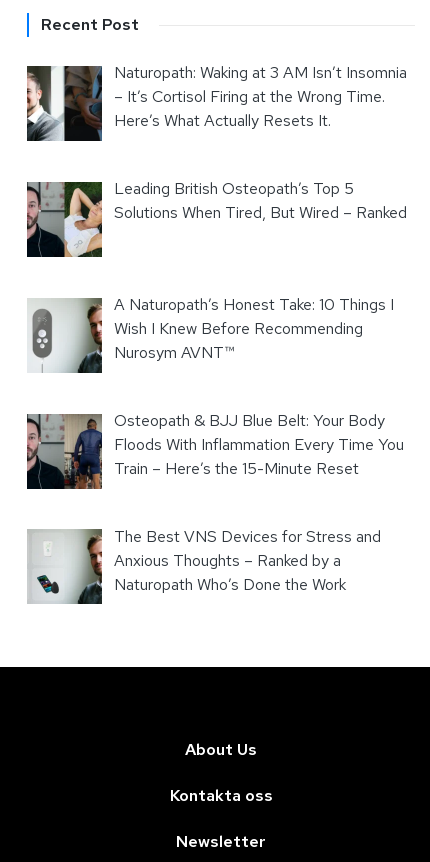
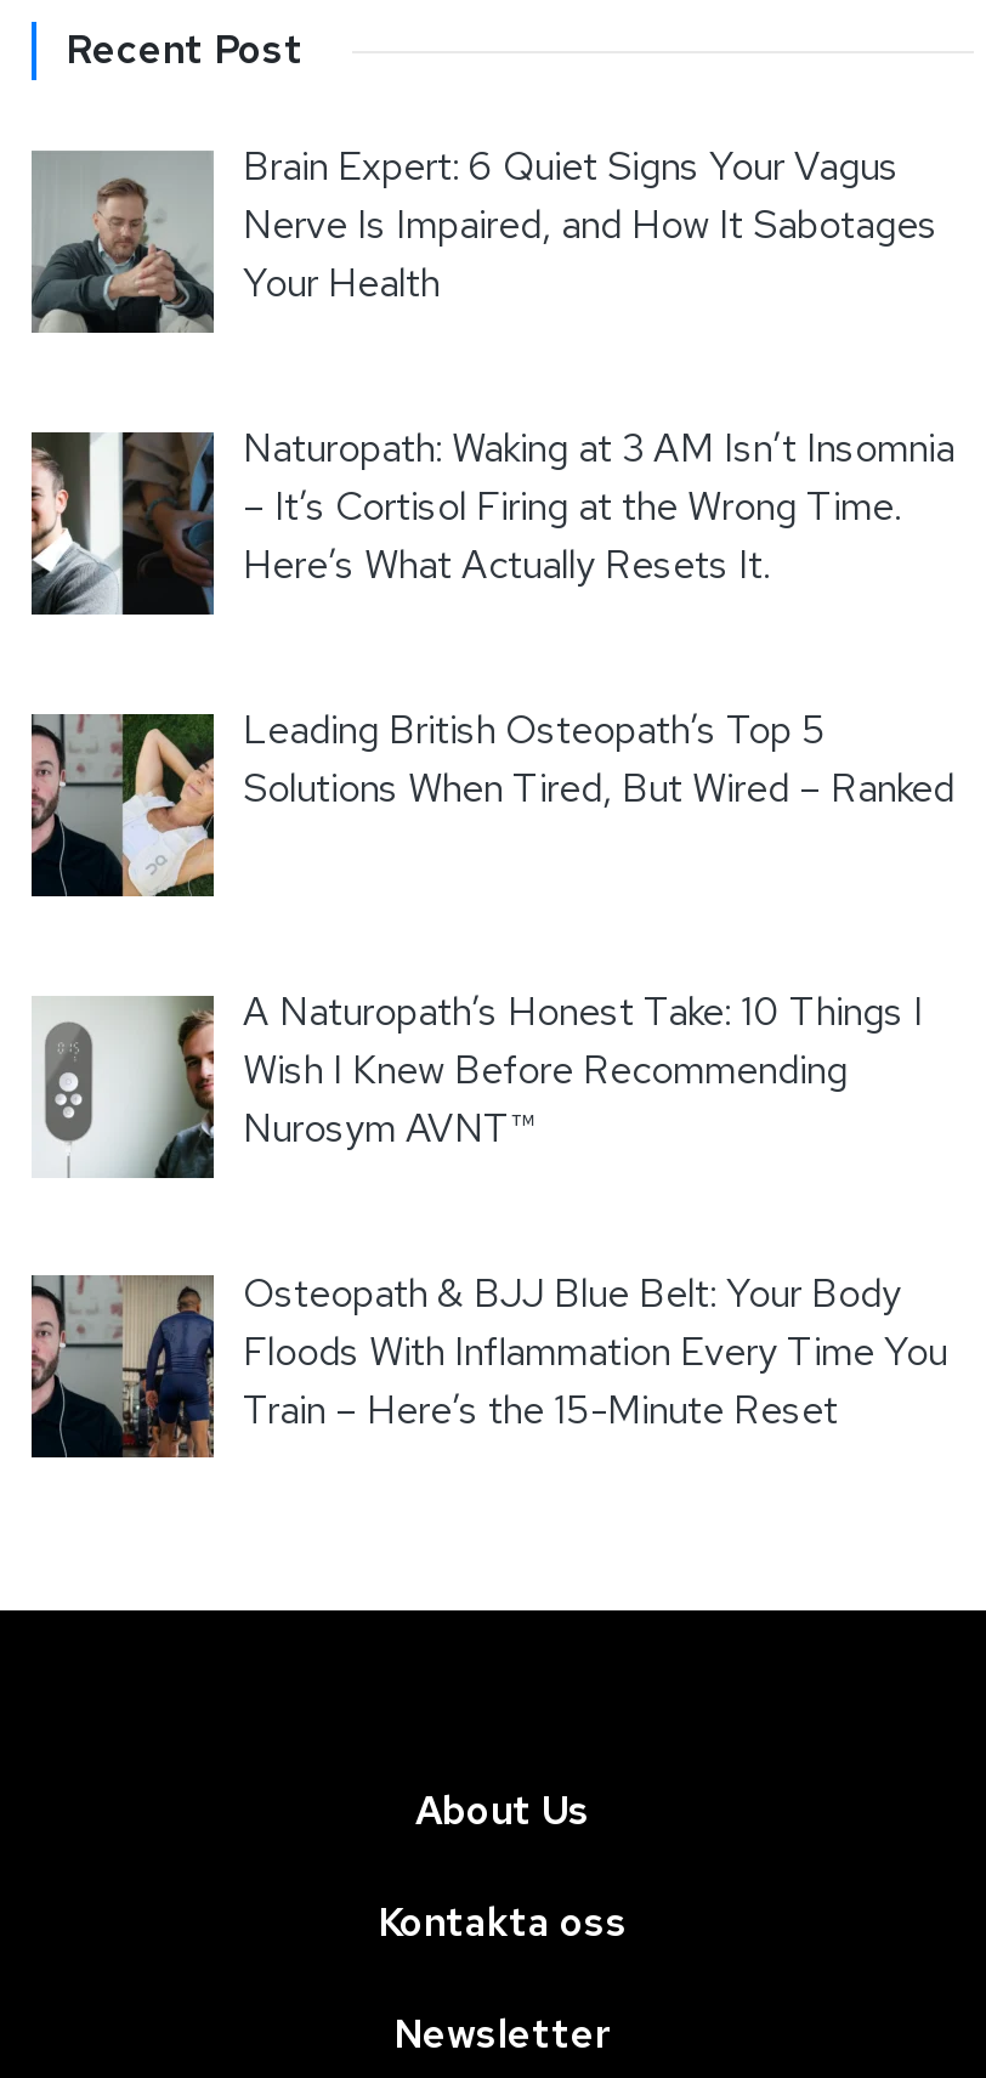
+ [image]
+ Brain Expert: 6 Quiet Signs Your Vagus
+ Nerve Is Impaired, and How It Sabotages
+ Your Health

moved down: [image] | Naturopath: Waking at 3 AM Isn’t Insomnia | – It’s Cortisol Firing at the Wrong Time. | ... | Floods With Inflammation Every Time You | Train – Here’s the 15-Minute Reset

- [image]
- The Best VNS Devices for Stress and
- Anxious Thoughts – Ranked by a
- Naturopath Who’s Done the Work
